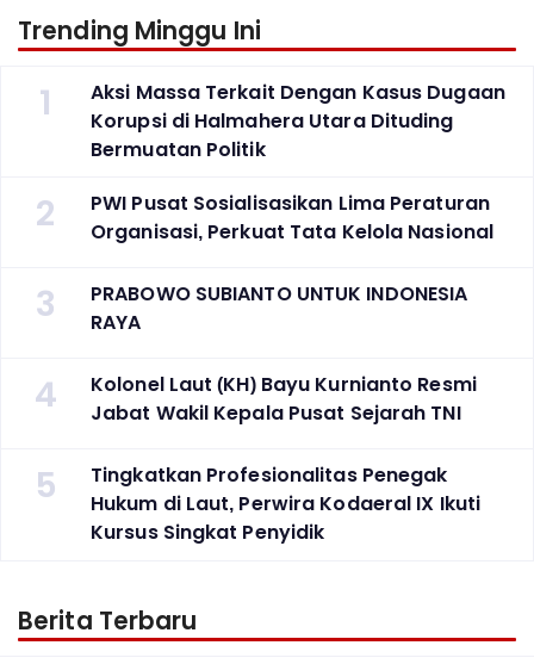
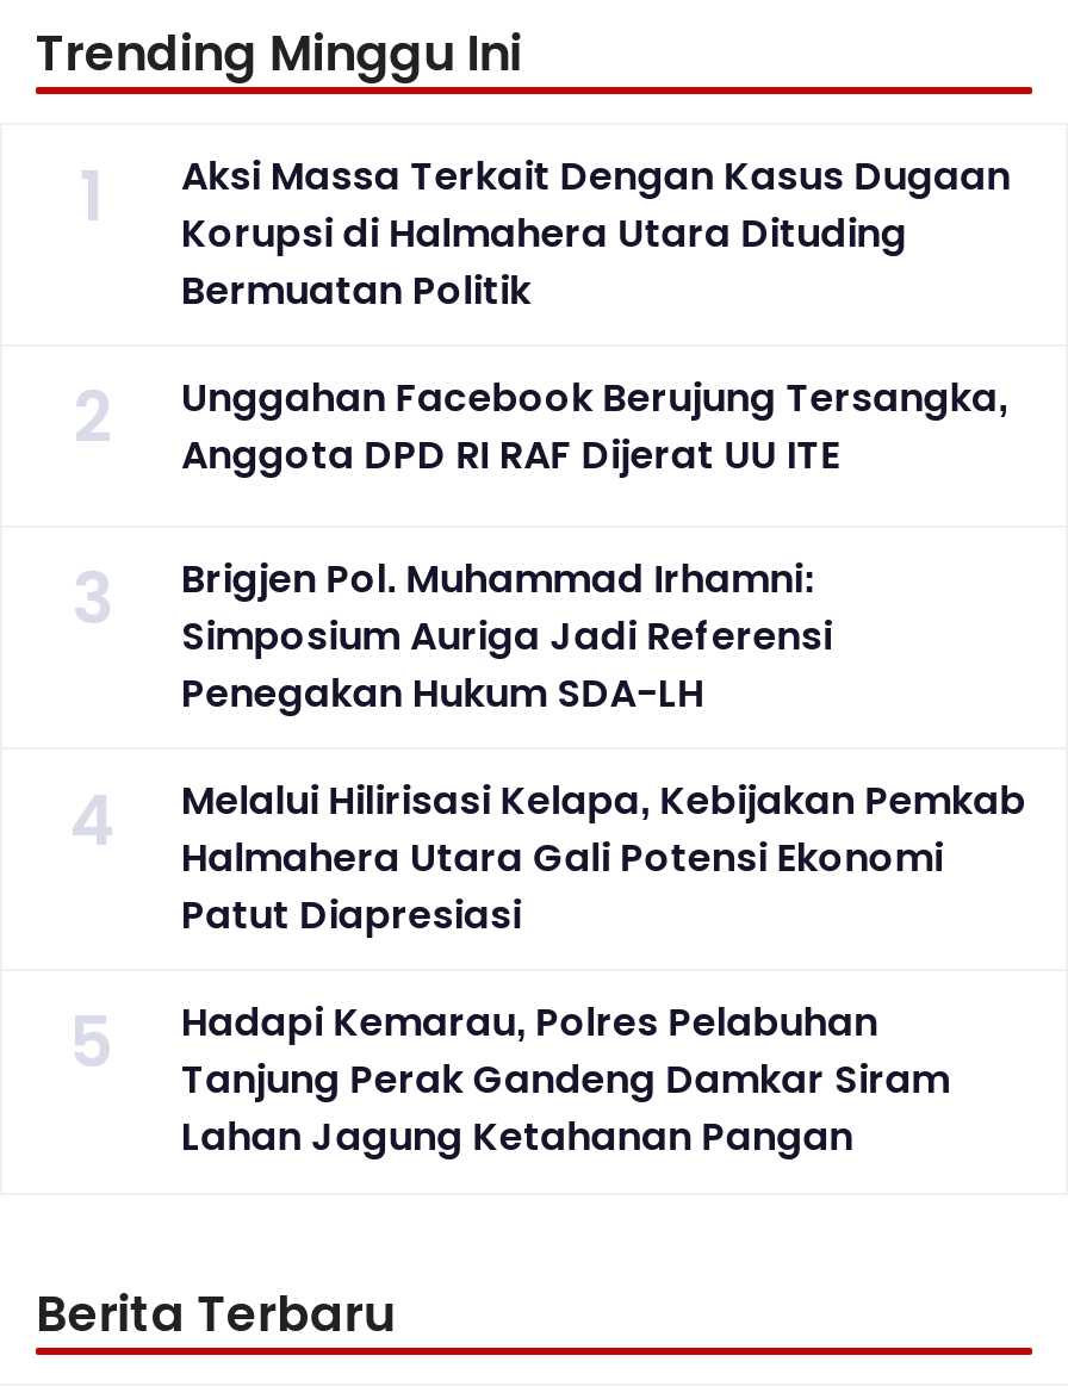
- PWI Pusat Sosialisasikan Lima Peraturan
- Organisasi, Perkuat Tata Kelola Nasional
+ Unggahan Facebook Berujung Tersangka,
+ Anggota DPD RI RAF Dijerat UU ITE

- PRABOWO SUBIANTO UNTUK INDONESIA
- RAYA
+ Brigjen Pol. Muhammad Irhamni:
+ Simposium Auriga Jadi Referensi
+ Penegakan Hukum SDA-LH

- Kolonel Laut (KH) Bayu Kurnianto Resmi
- Jabat Wakil Kepala Pusat Sejarah TNI
+ Melalui Hilirisasi Kelapa, Kebijakan Pemkab
+ Halmahera Utara Gali Potensi Ekonomi
+ Patut Diapresiasi

- Tingkatkan Profesionalitas Penegak
- Hukum di Laut, Perwira Kodaeral IX Ikuti
- Kursus Singkat Penyidik
+ Hadapi Kemarau, Polres Pelabuhan
+ Tanjung Perak Gandeng Damkar Siram
+ Lahan Jagung Ketahanan Pangan
